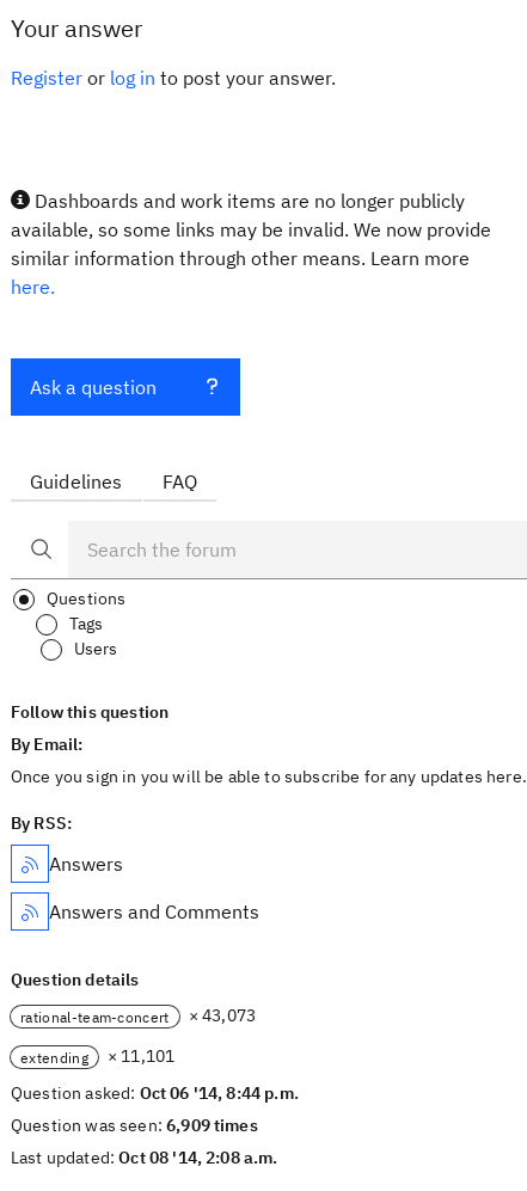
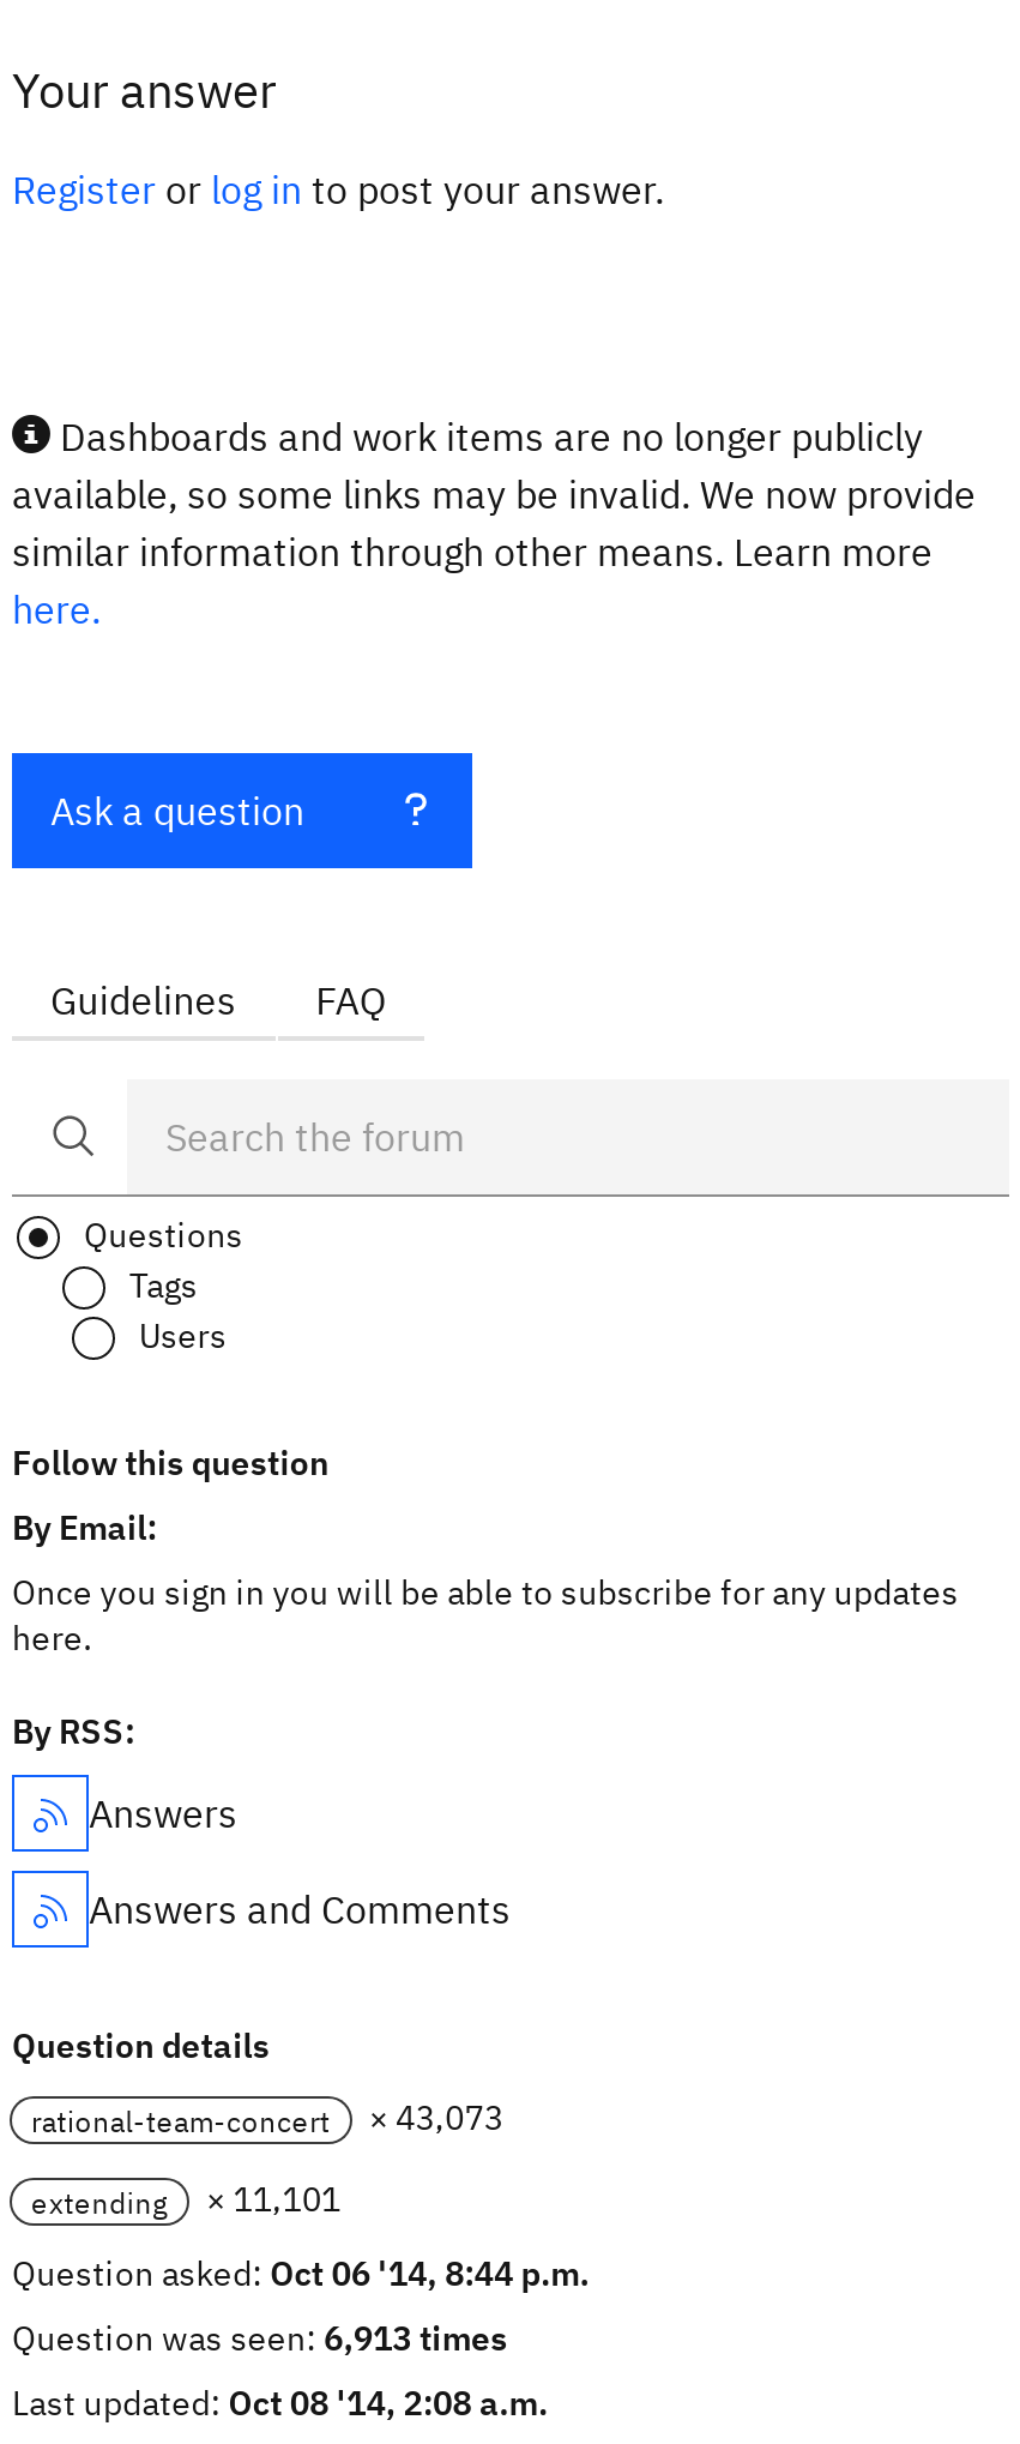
- Question was seen: 6,909 times
+ Question was seen: 6,913 times
